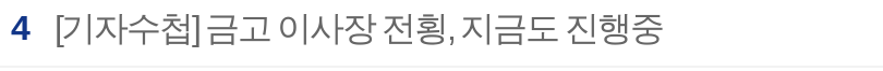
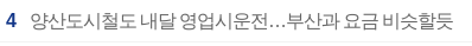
- [기자수첩] 금고 이사장 전횡, 지금도 진행중
+ 양산도시철도 내달 영업시운전…부산과 요금 비슷할듯
